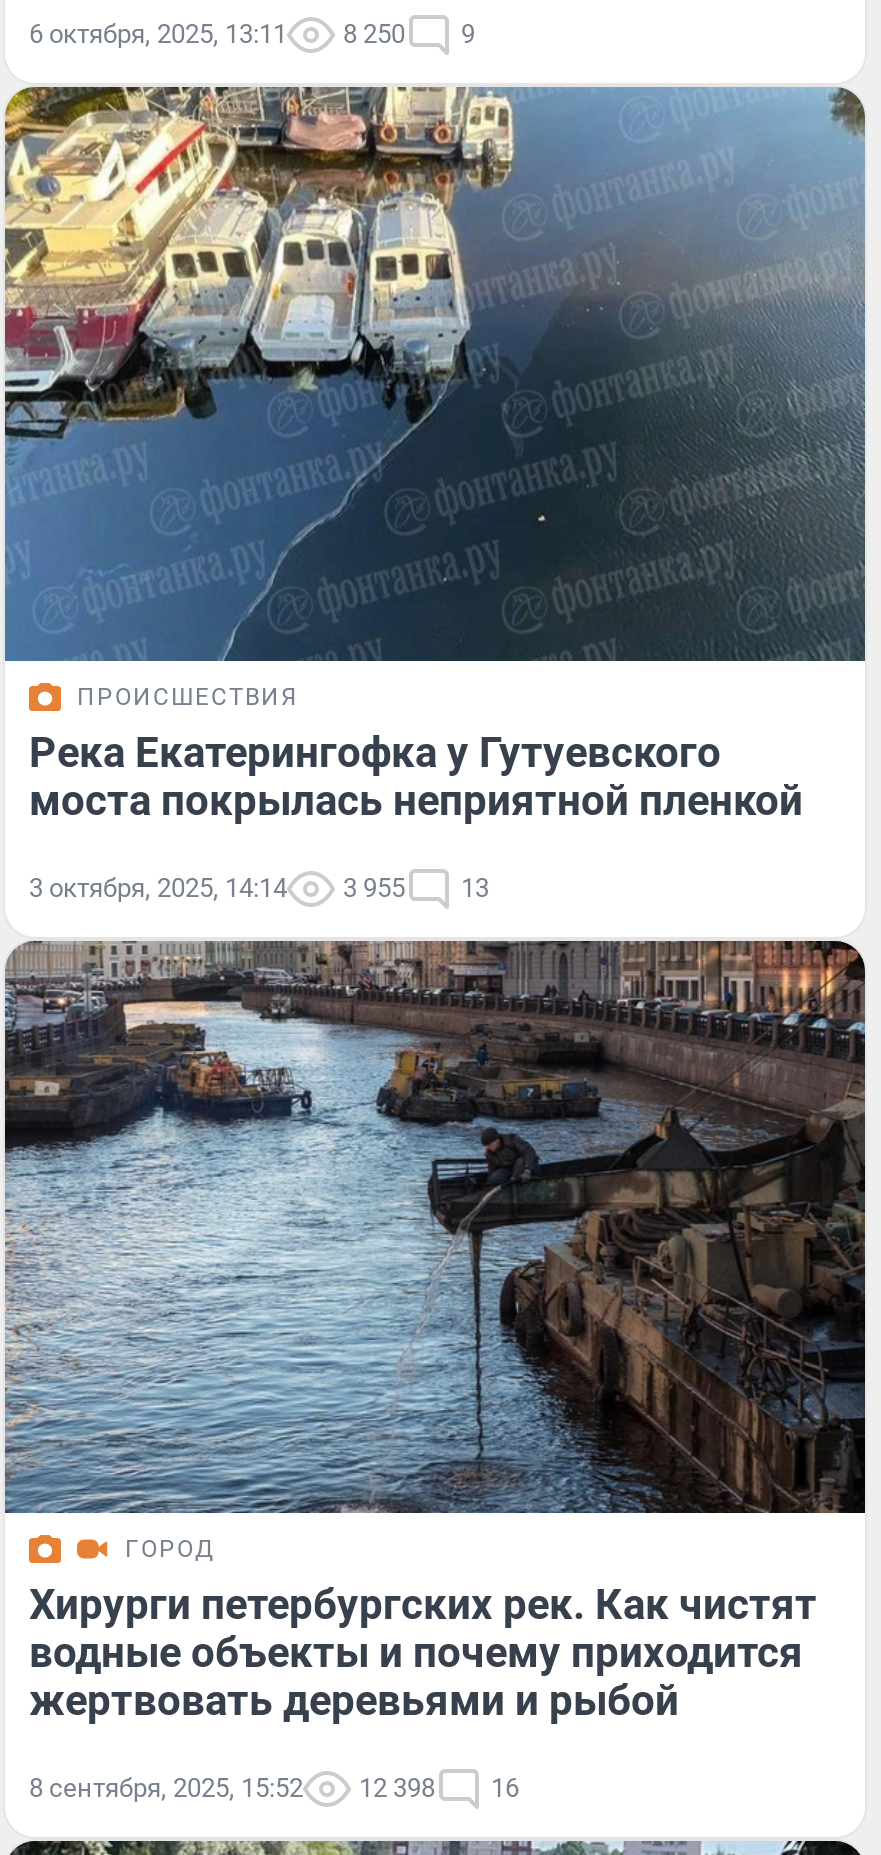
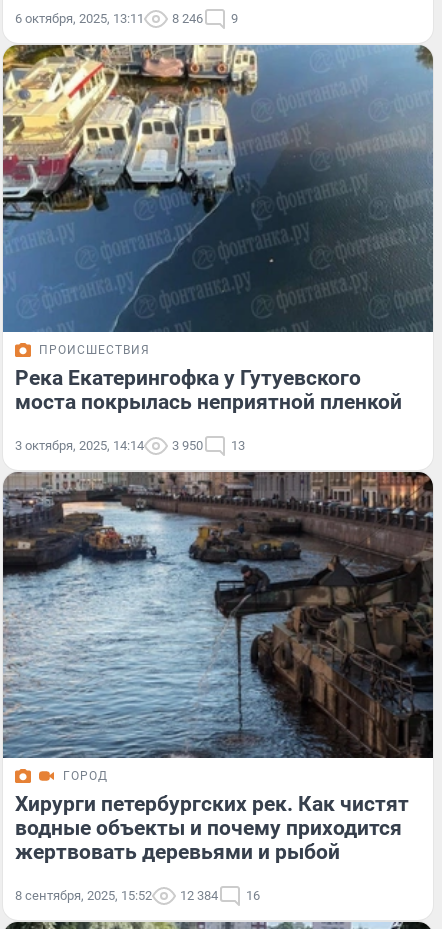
- 6 октября, 2025, 13:11 8 250 9
+ 6 октября, 2025, 13:11 8 246 9

- 3 955
+ 3 950

- 8 сентября, 2025, 15:52 12 398 16
+ 8 сентября, 2025, 15:52 12 384 16
